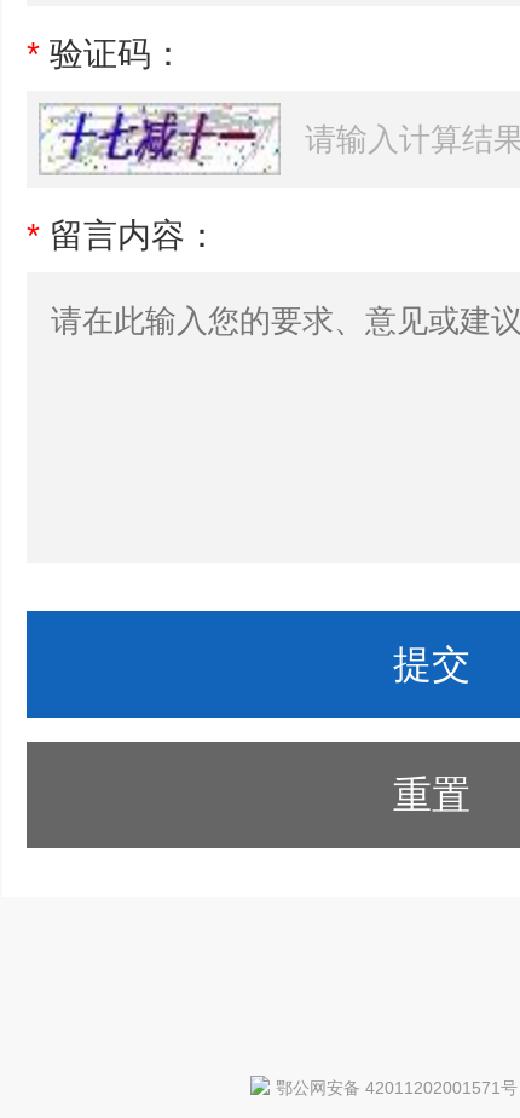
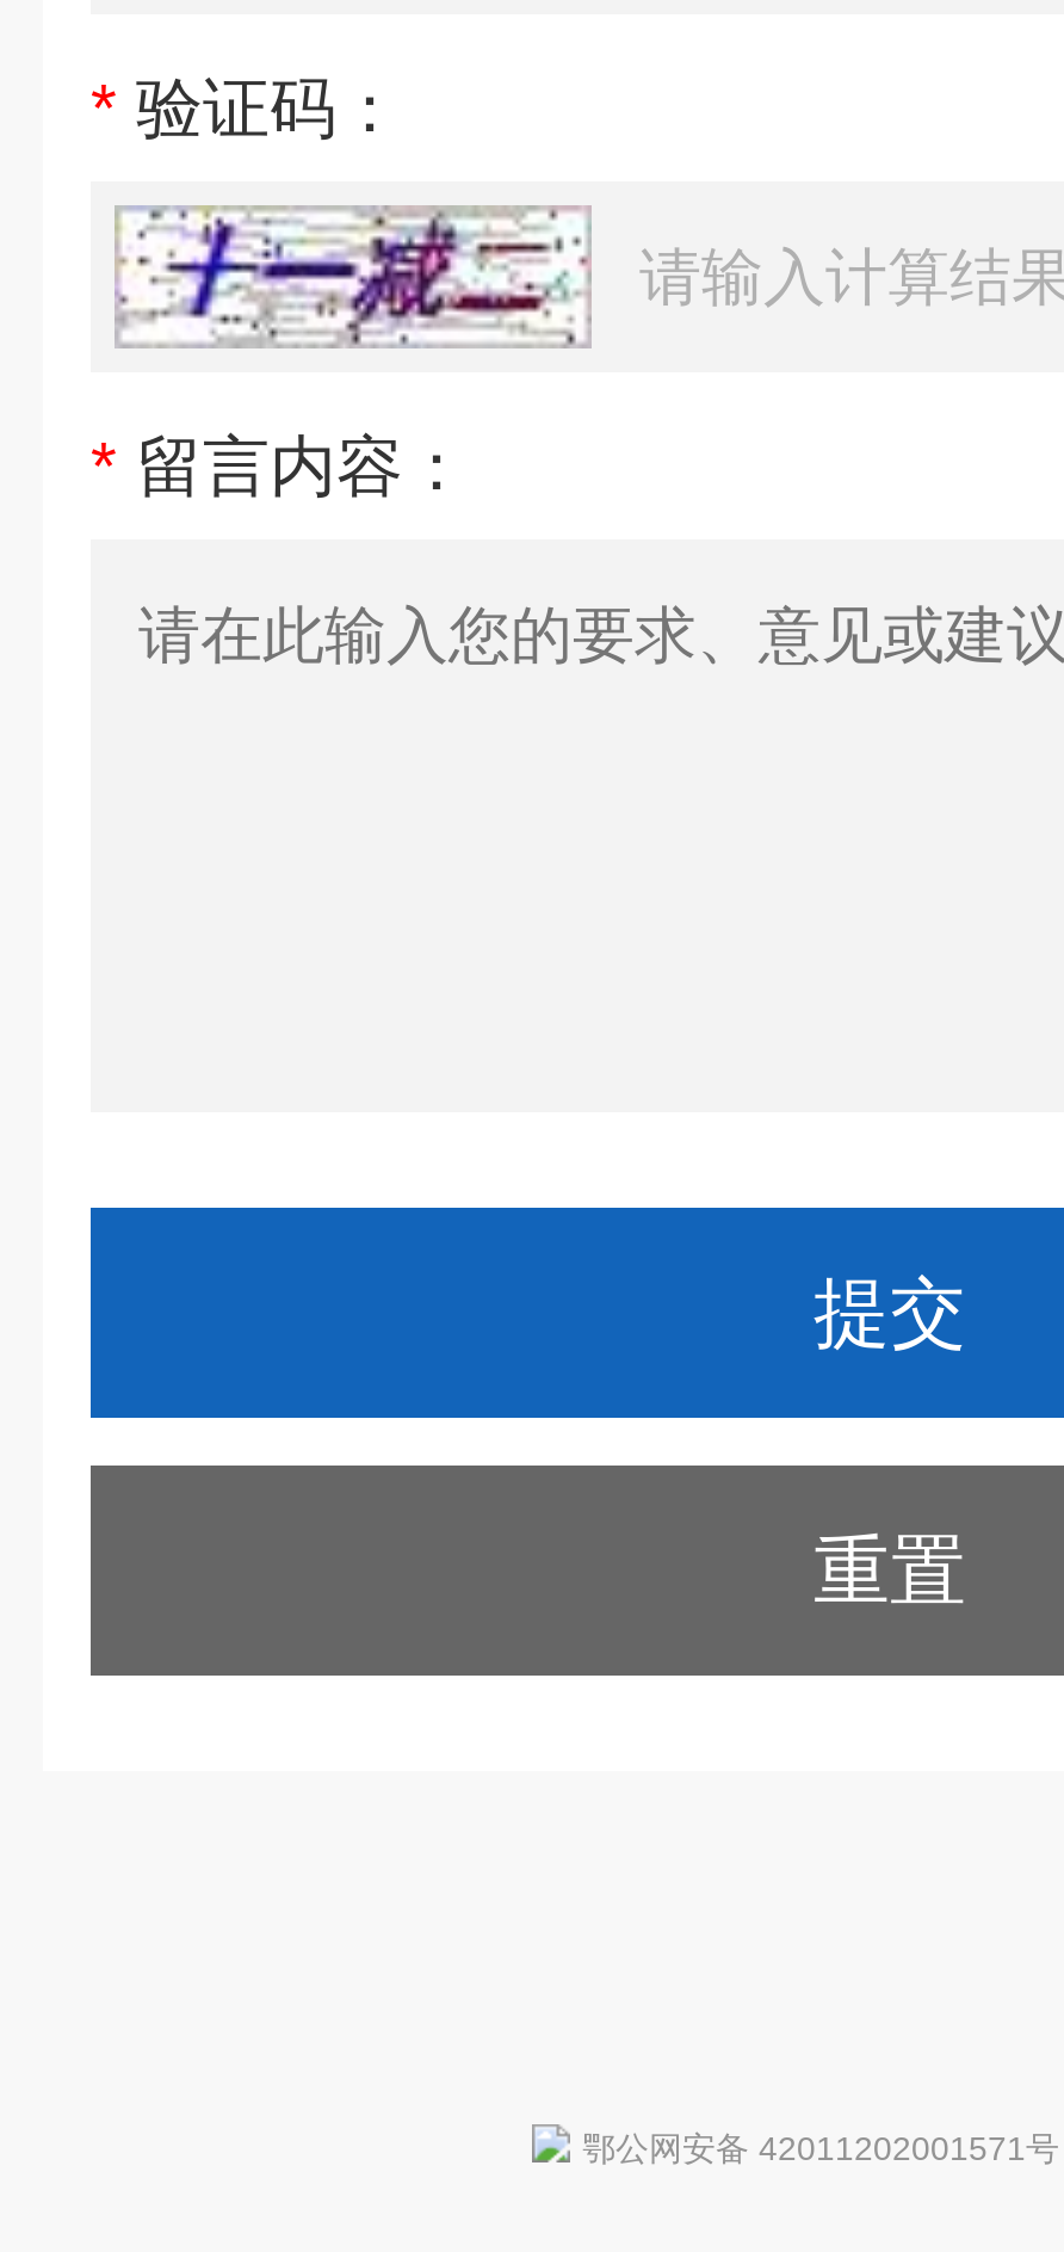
- [image]
+ [image]
